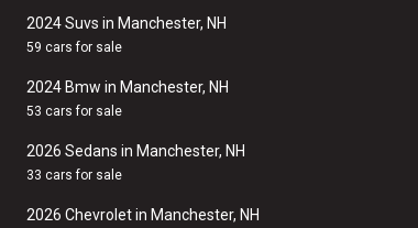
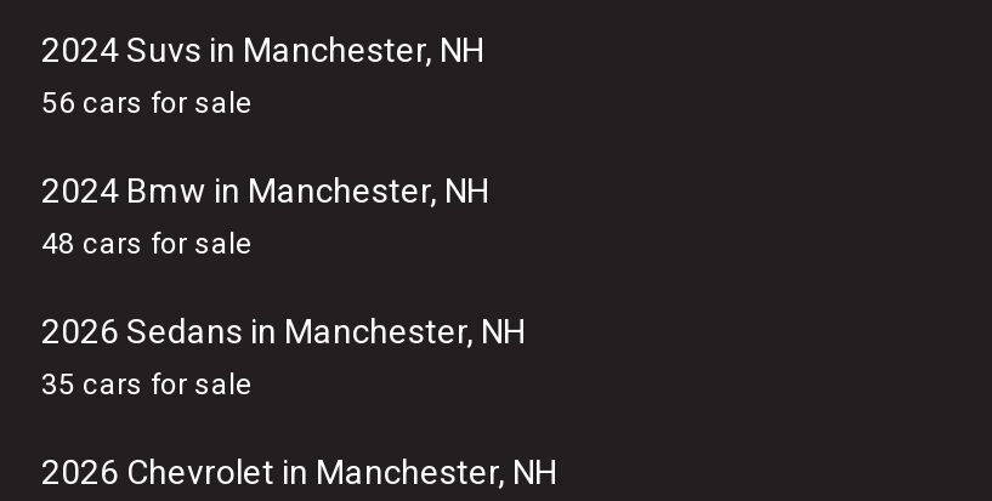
- 59 cars for sale
+ 56 cars for sale

- 53 cars for sale
+ 48 cars for sale

- 33 cars for sale
+ 35 cars for sale
